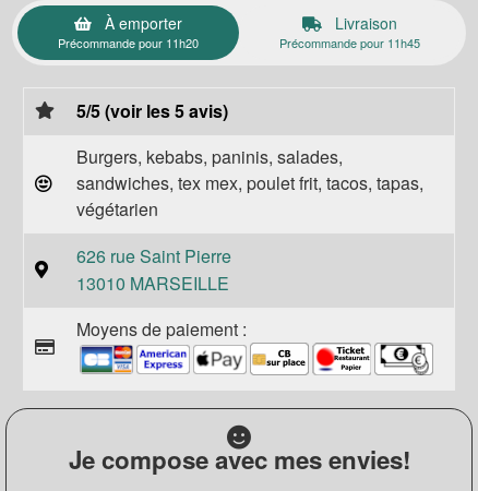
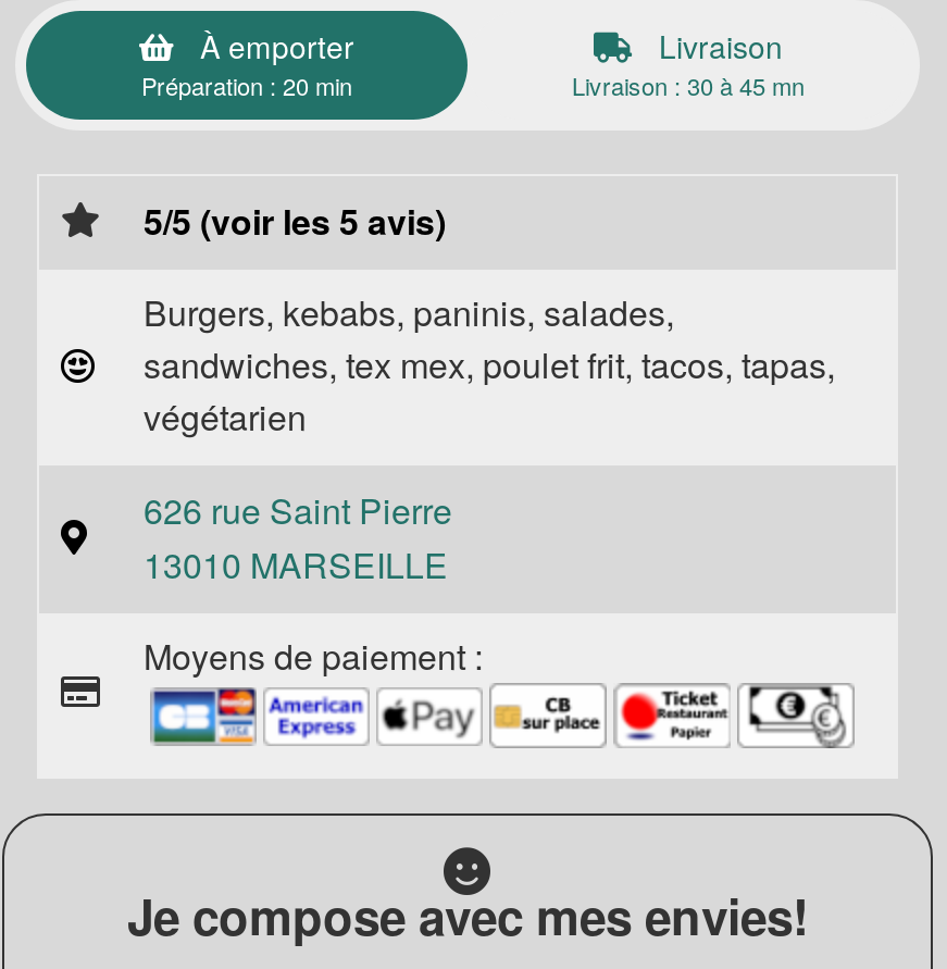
- Précommande pour 11h20
+ Préparation : 20 min

- Précommande pour 11h45
+ Livraison : 30 à 45 mn
